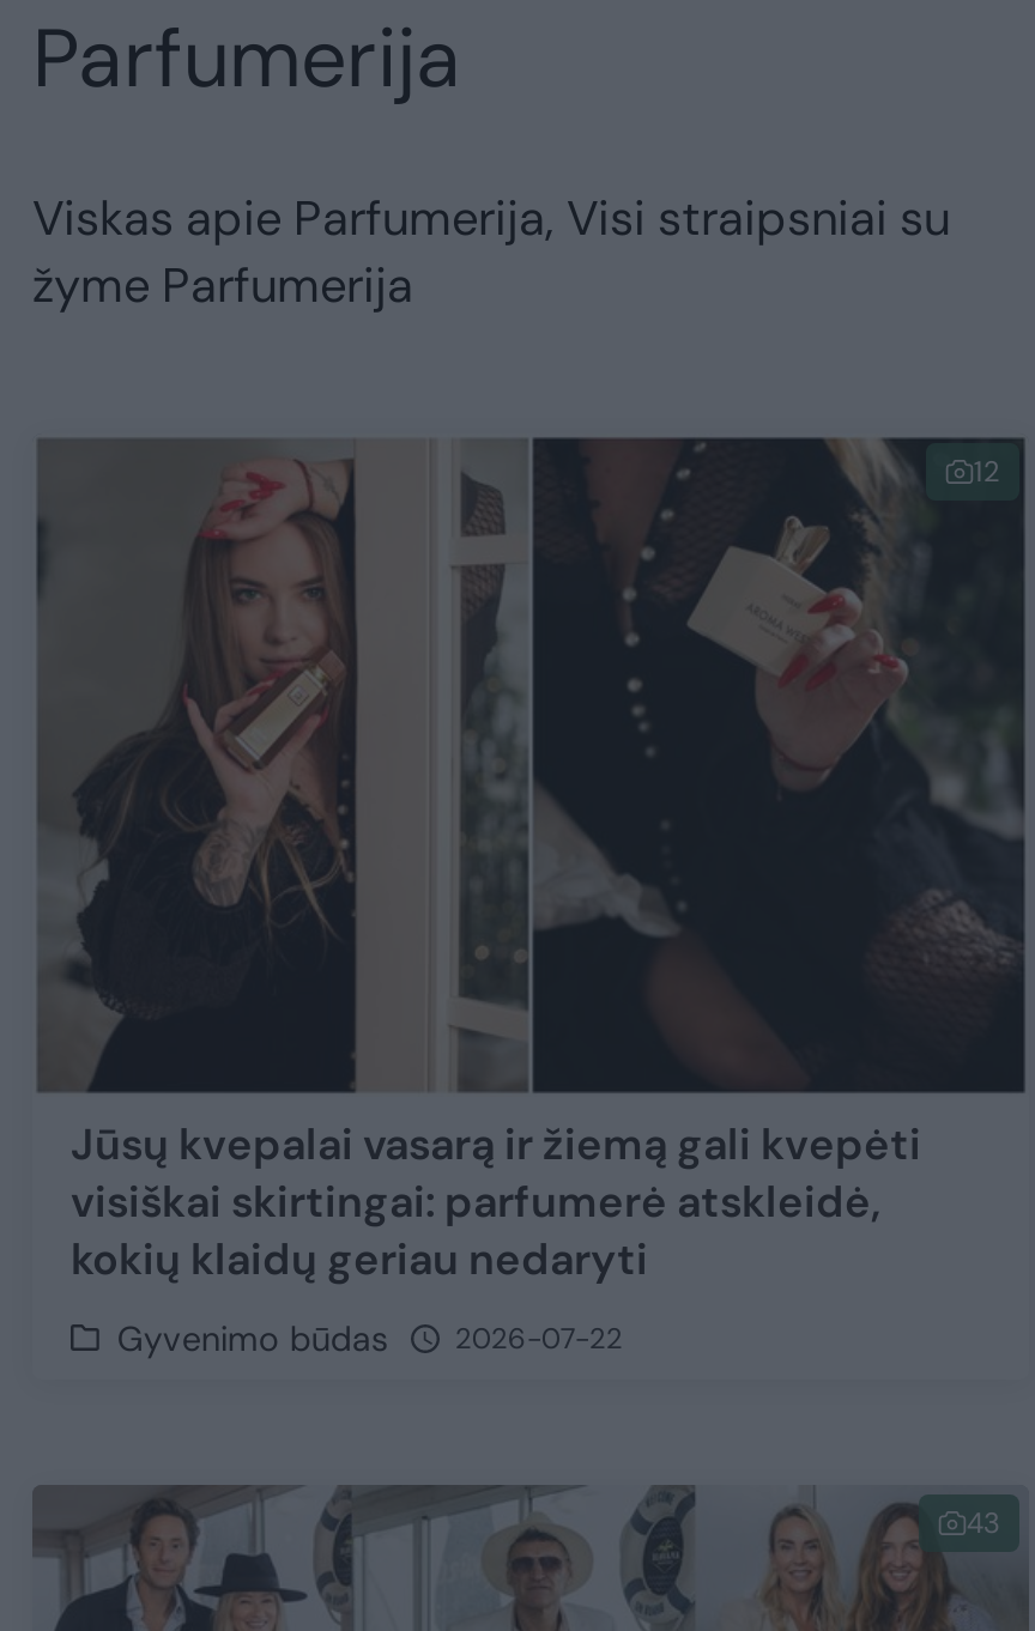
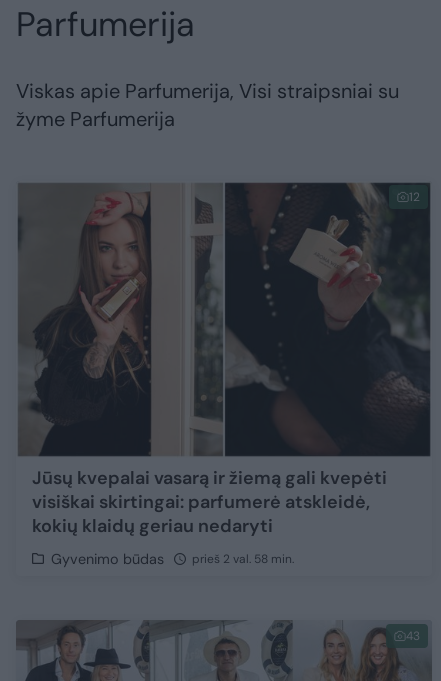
- Gyvenimo būdas 2026-07-22
+ Gyvenimo būdas prieš 2 val. 58 min.
